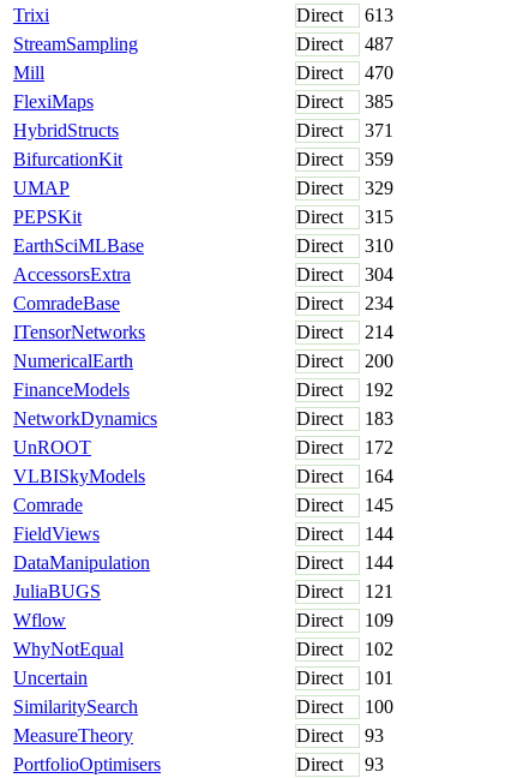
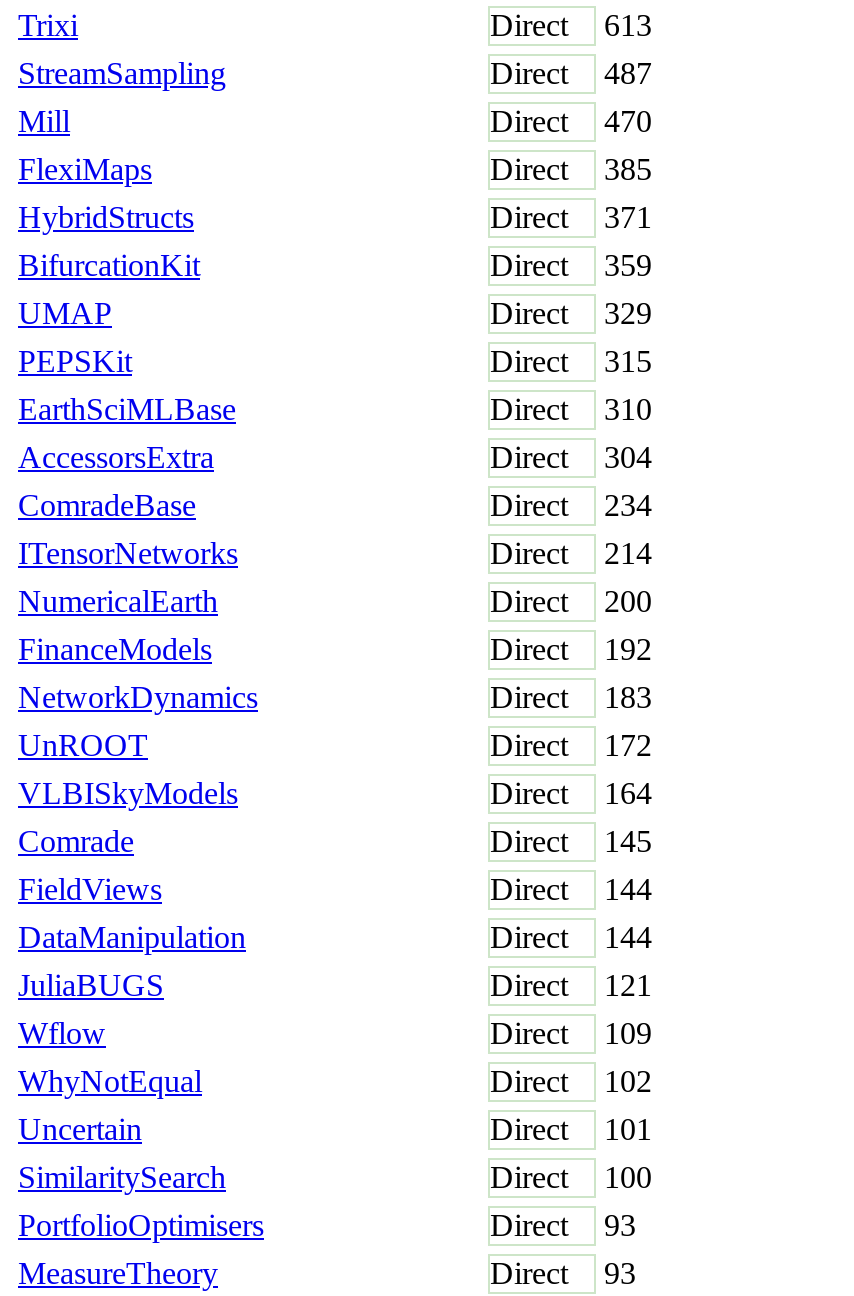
moved down: MeasureTheory

moved up: PortfolioOptimisers
